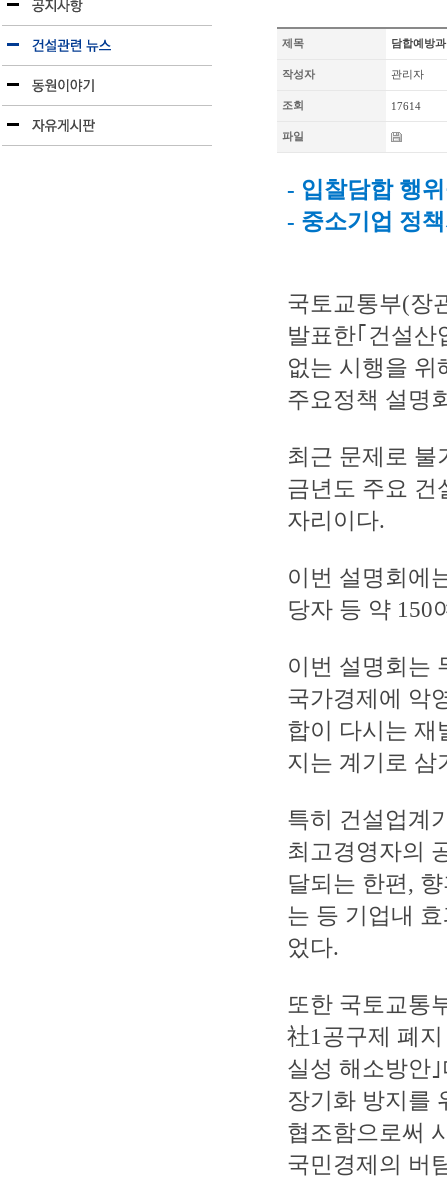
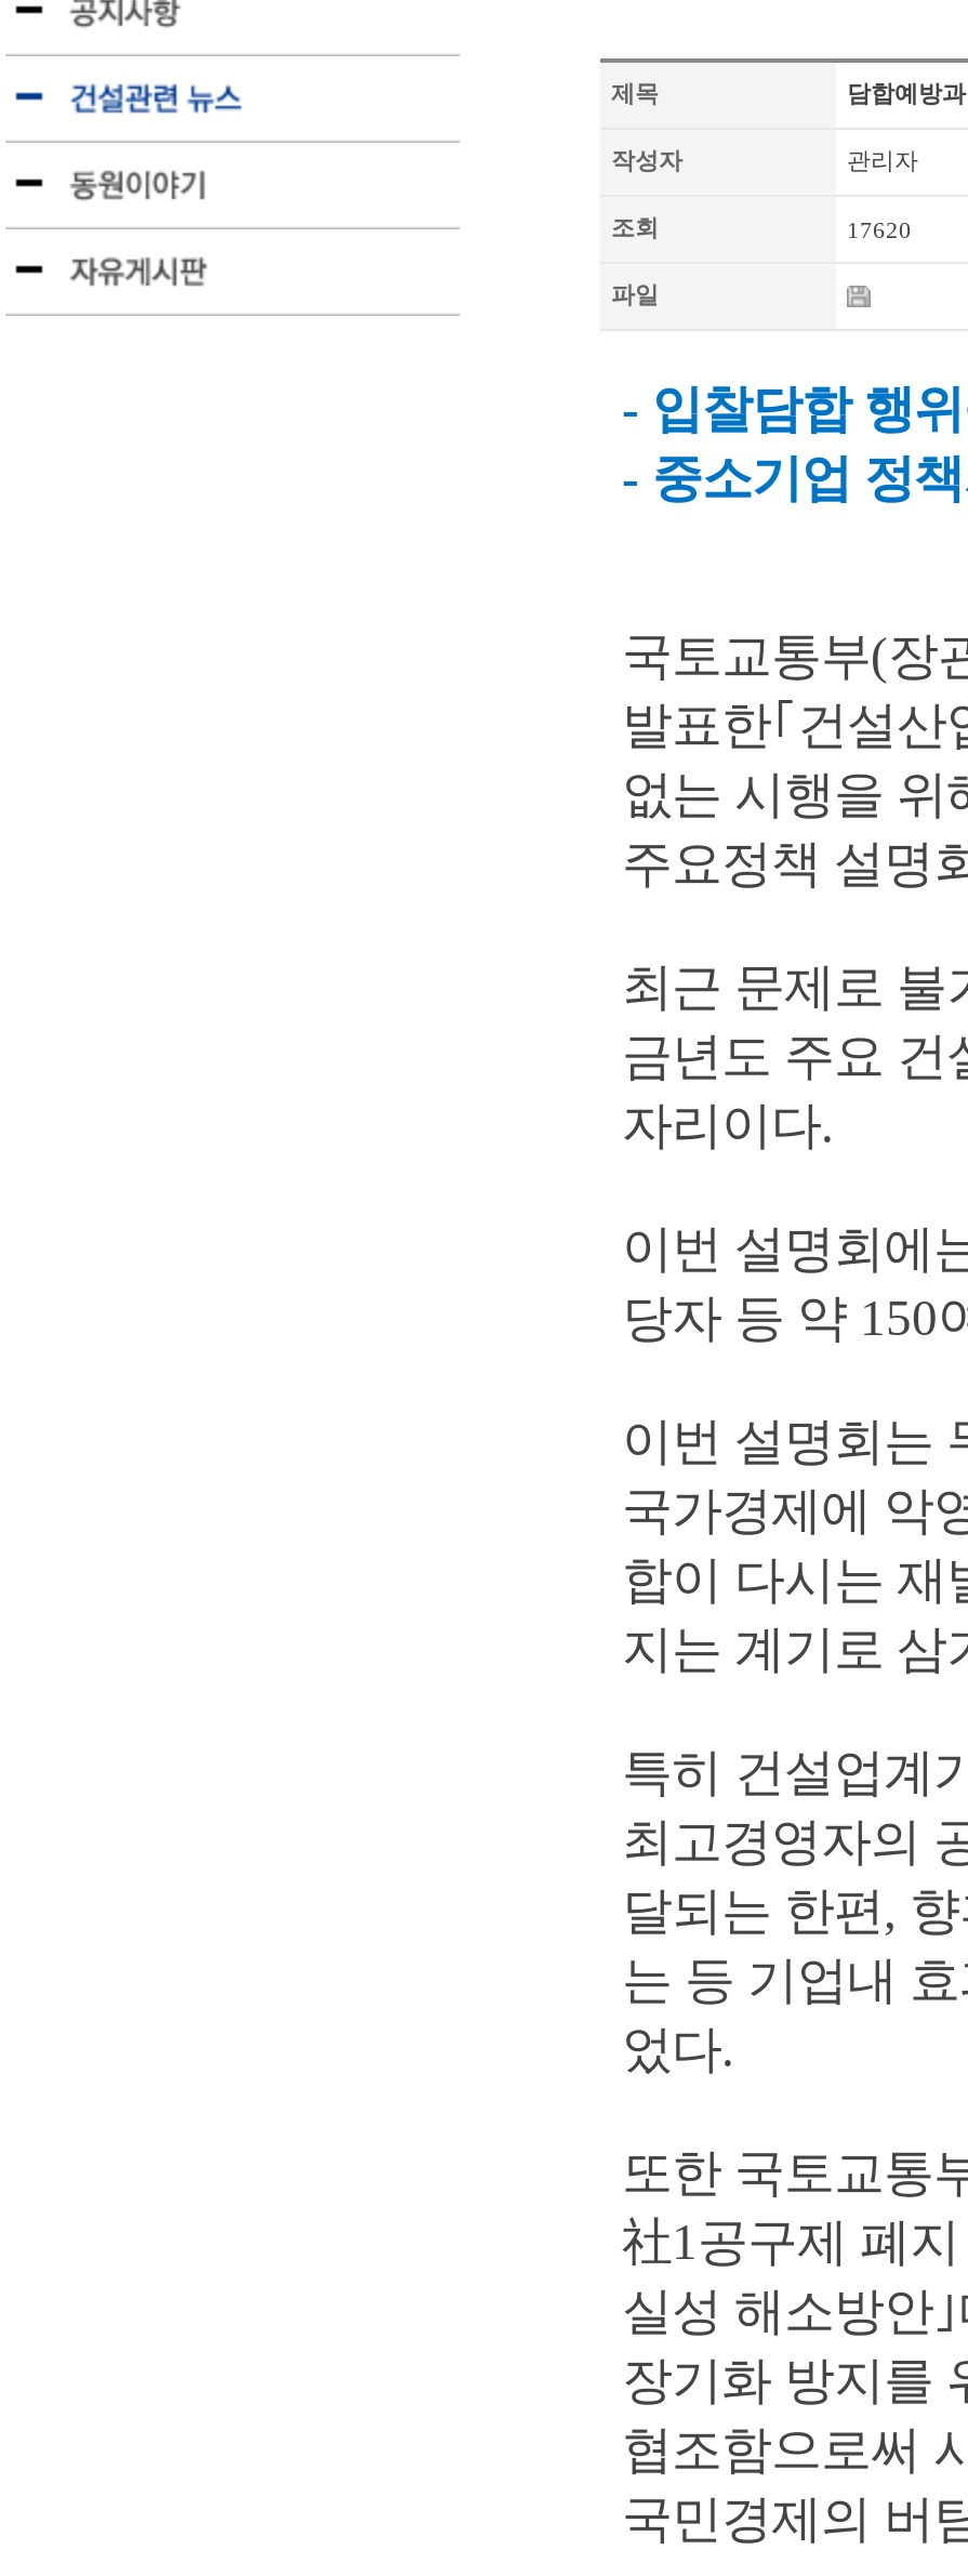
- 17614
+ 17620
